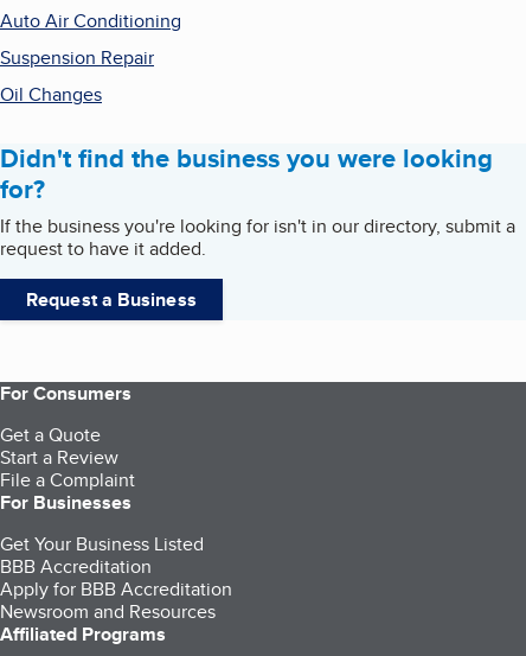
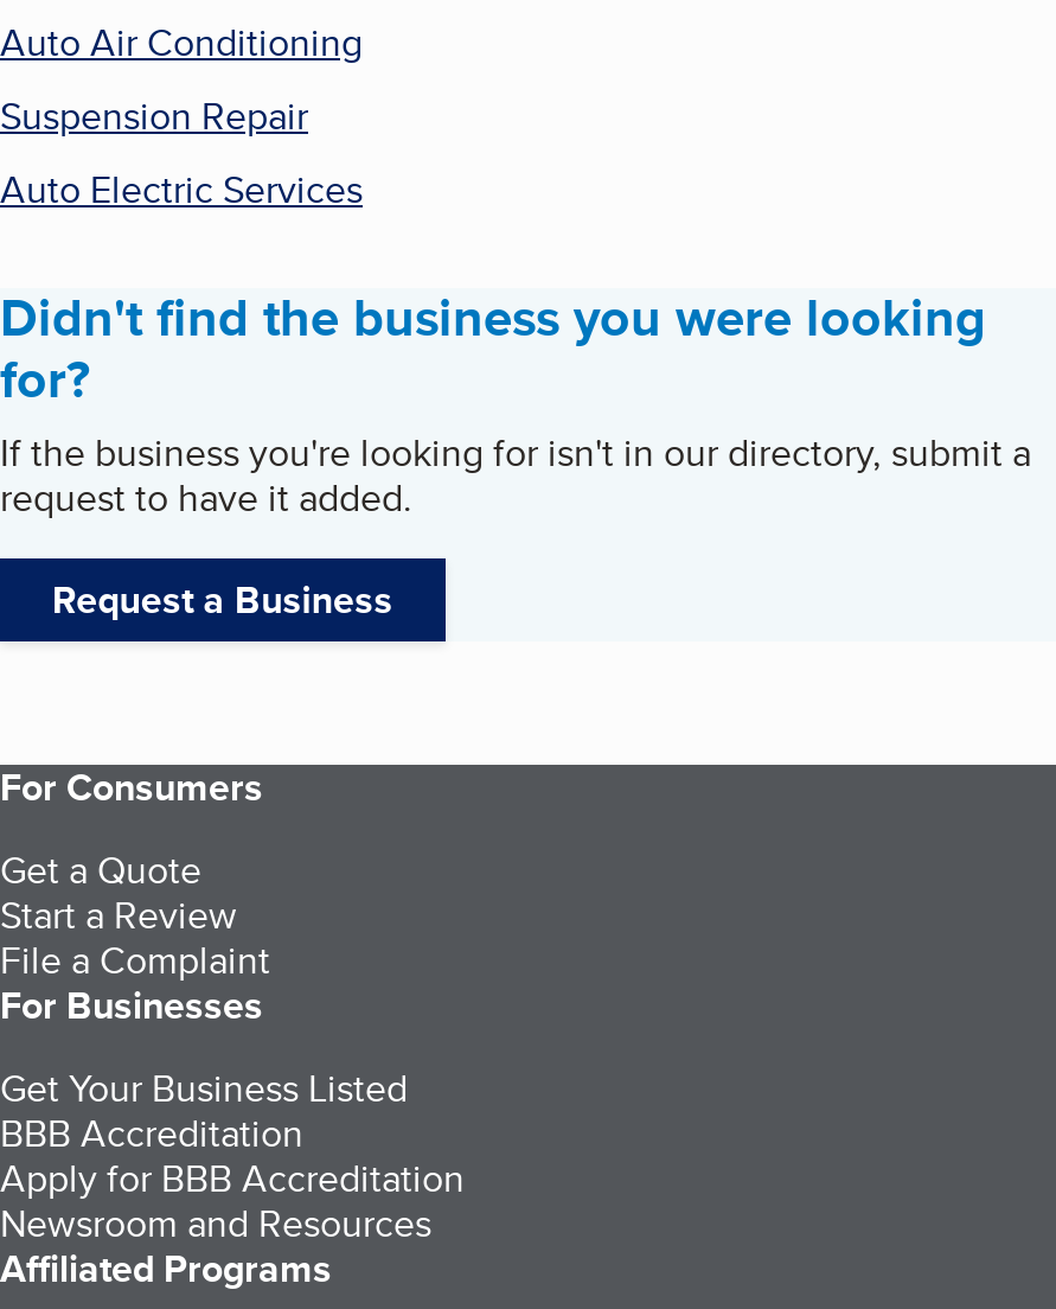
- Oil Changes
+ Auto Electric Services
